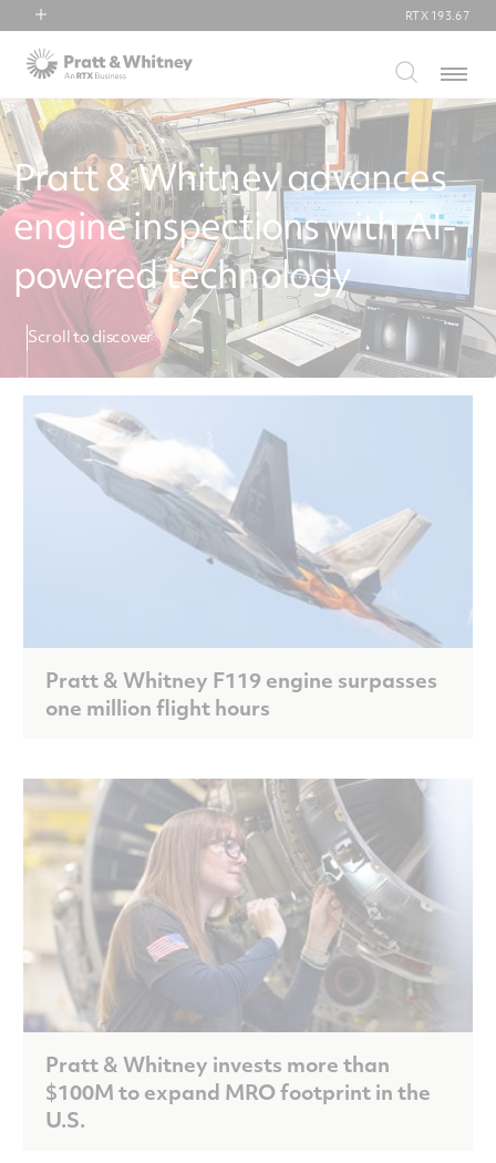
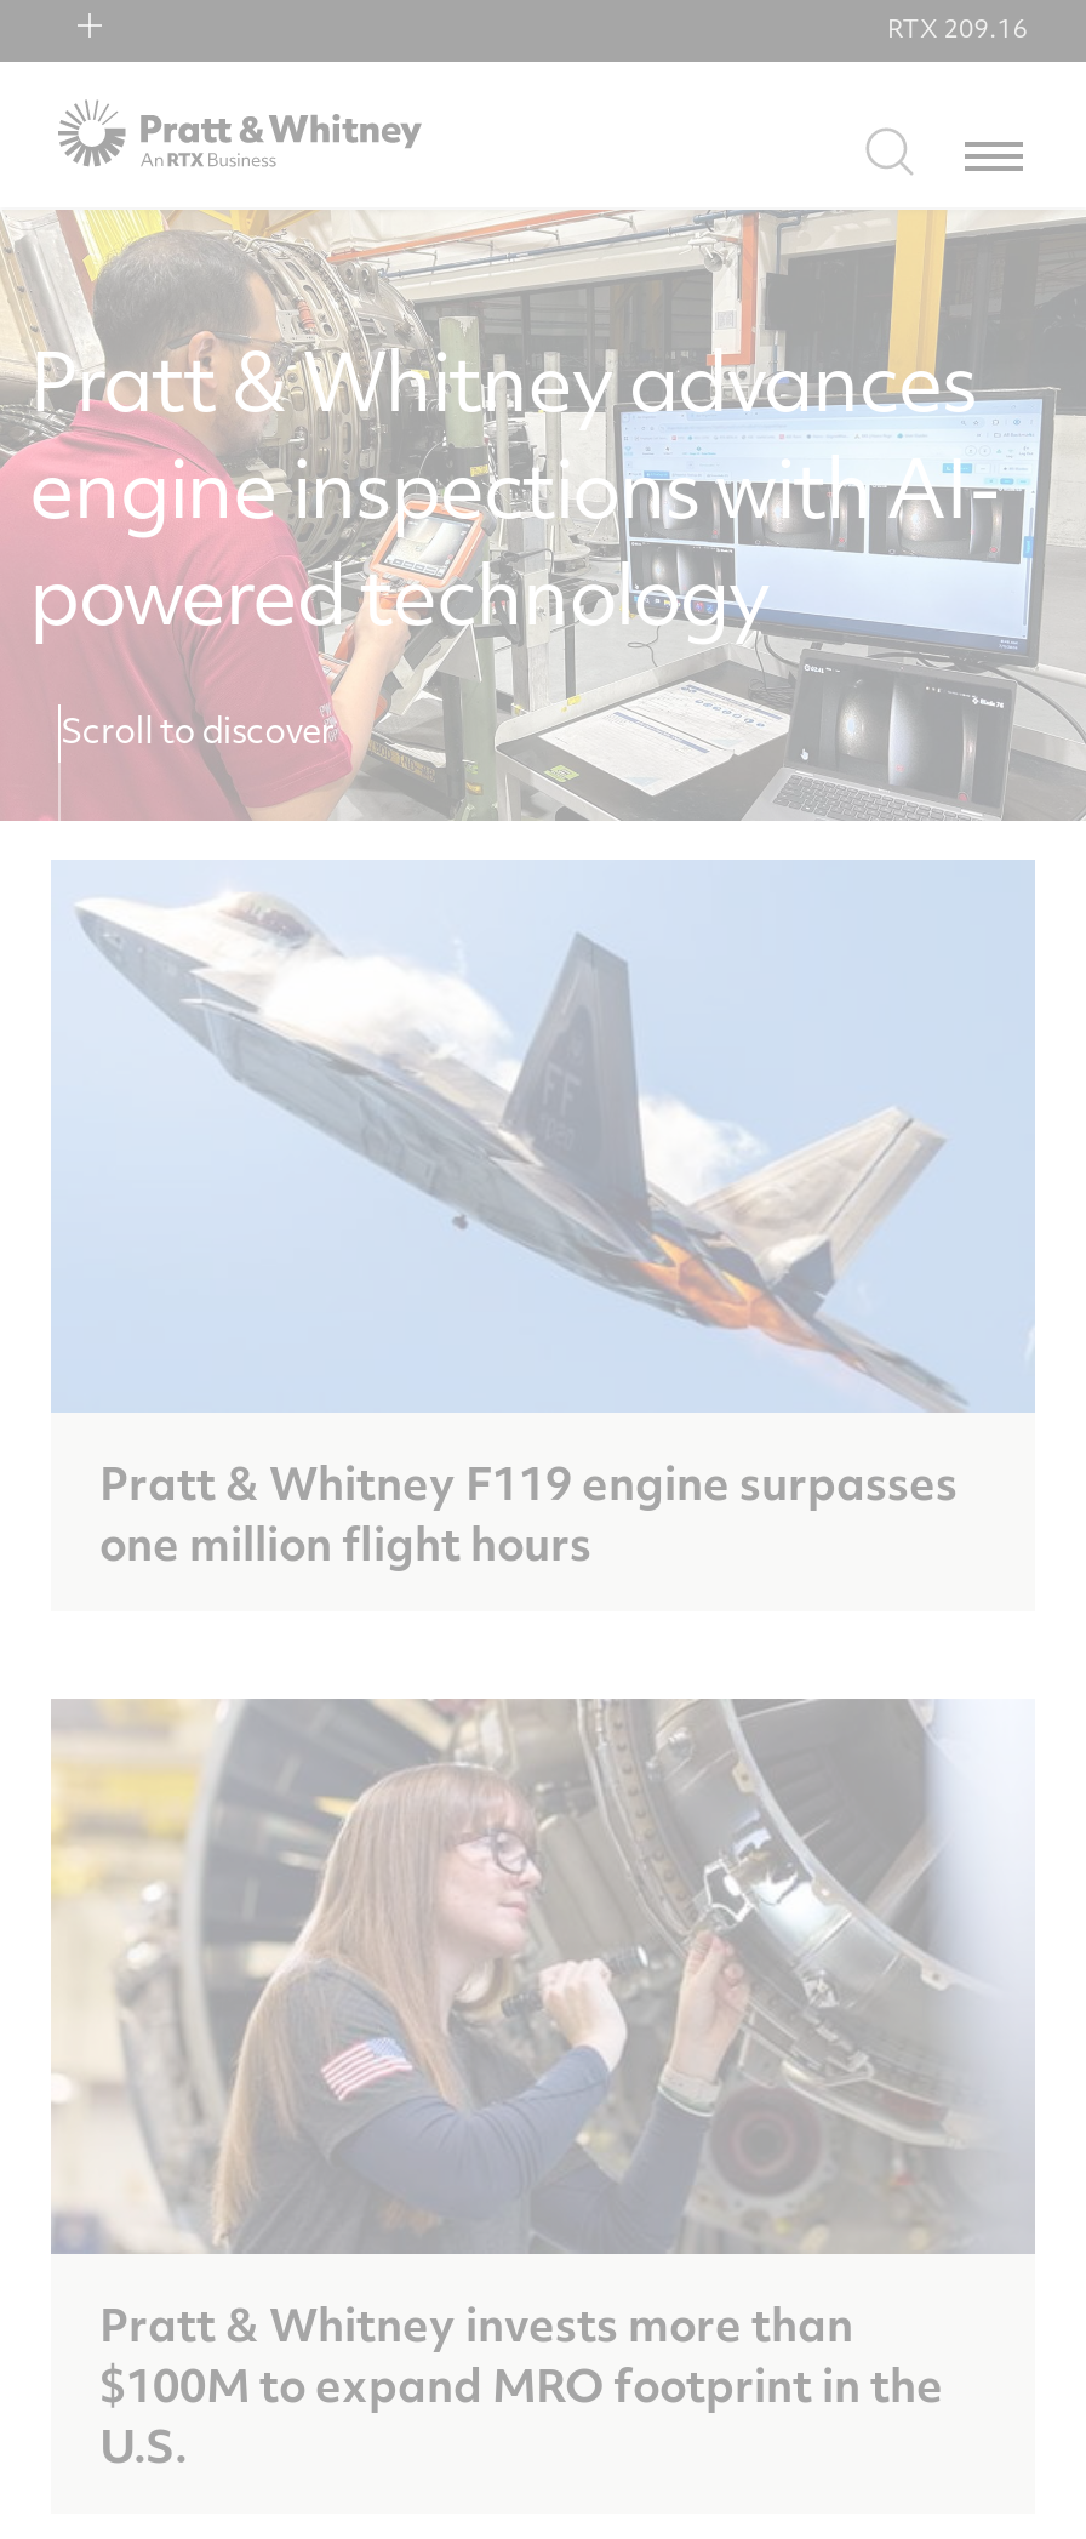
- RTX 193.67
+ RTX 209.16
